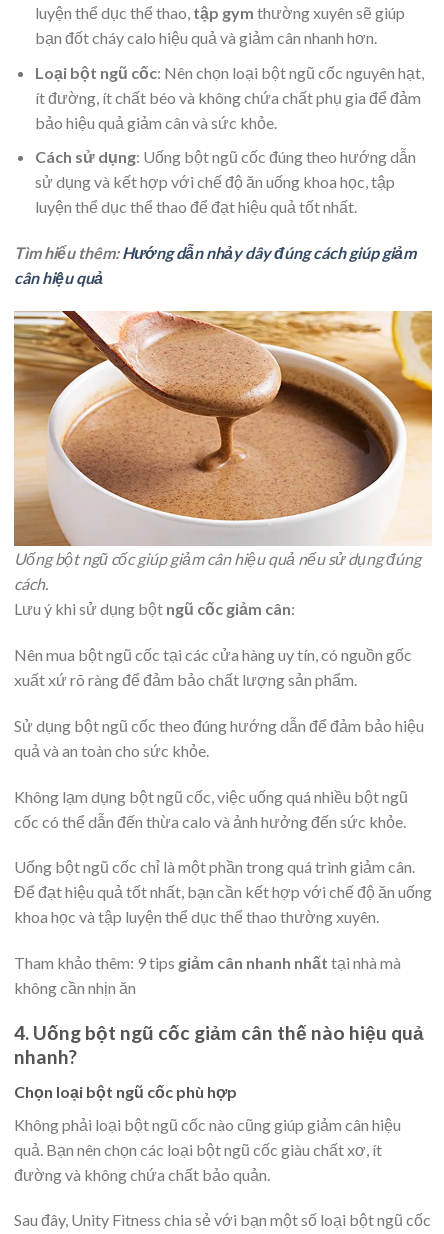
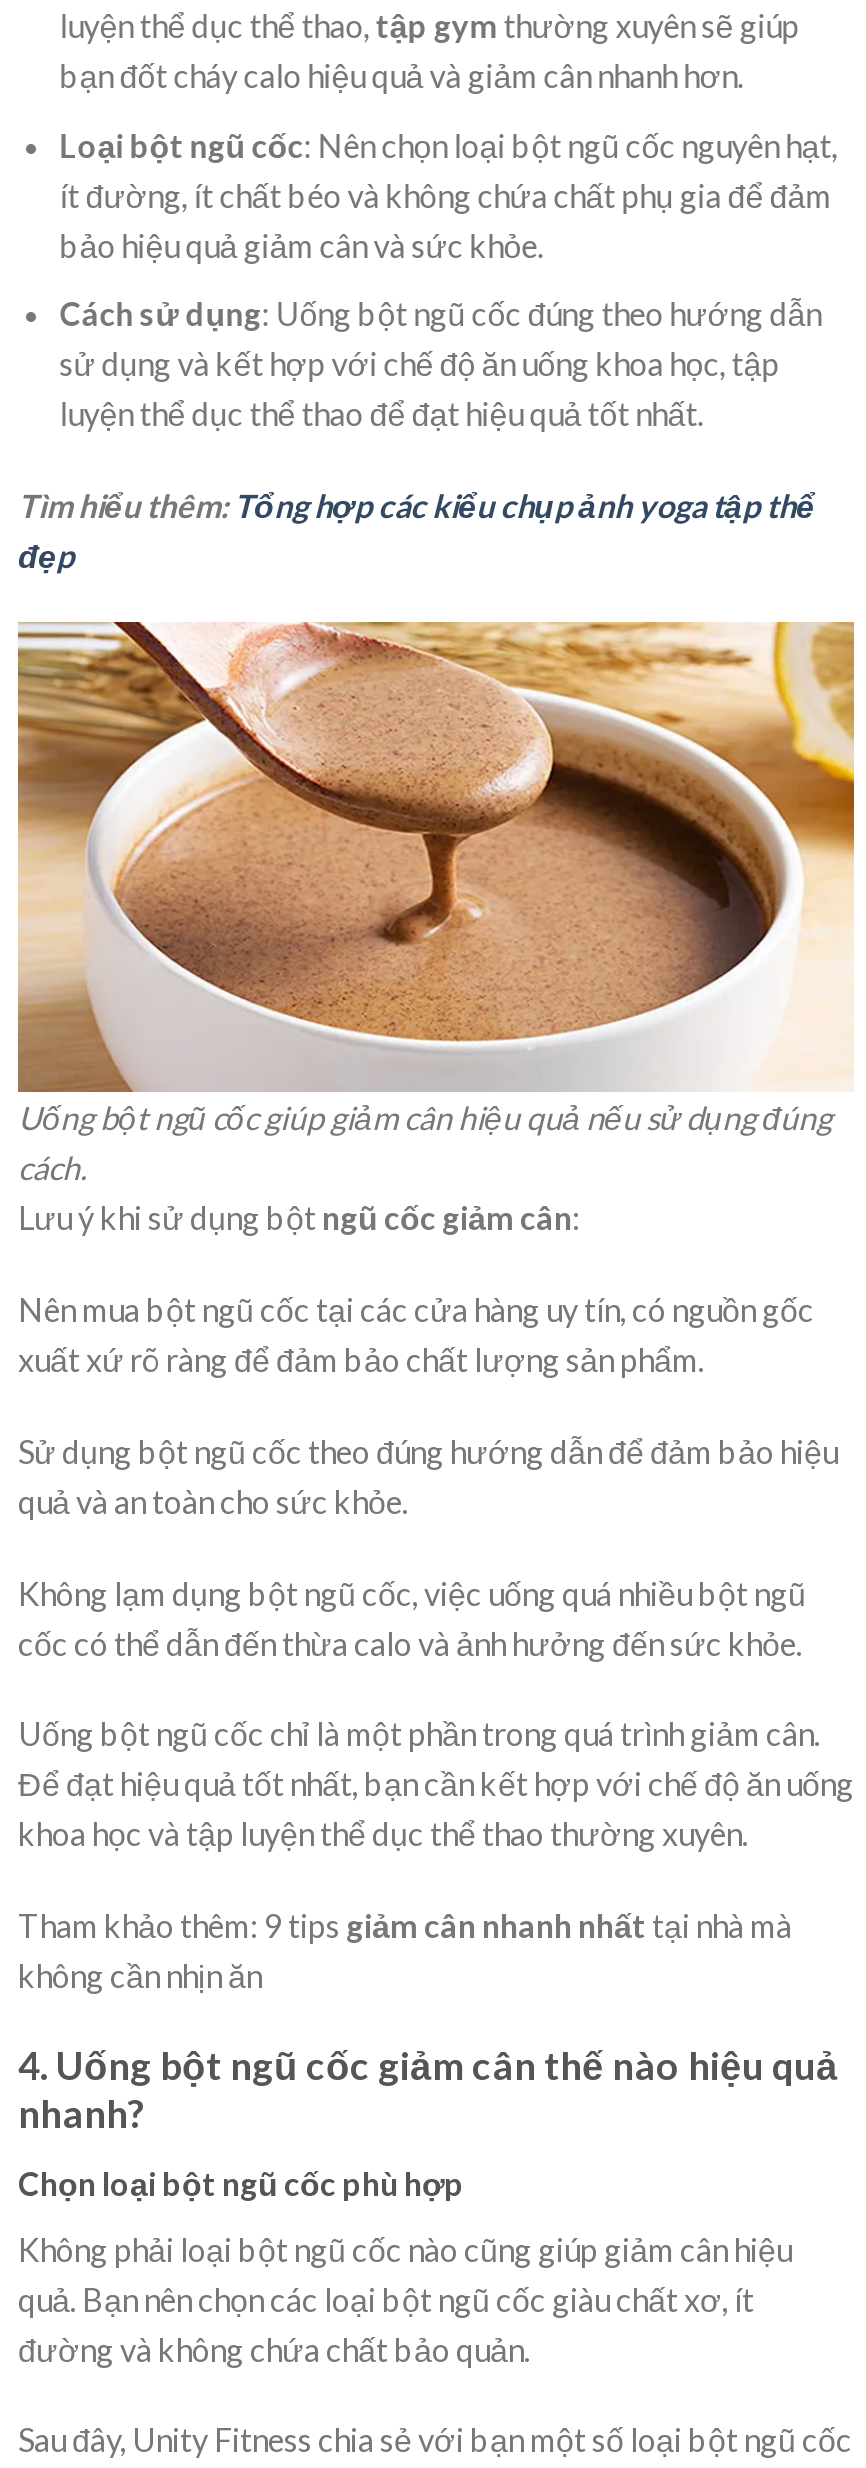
- Tìm hiểu thêm: Hướng dẫn nhảy dây đúng cách giúp giảm
- cân hiệu quả
+ Tìm hiểu thêm: Tổng hợp các kiểu chụp ảnh yoga tập thể
+ đẹp
